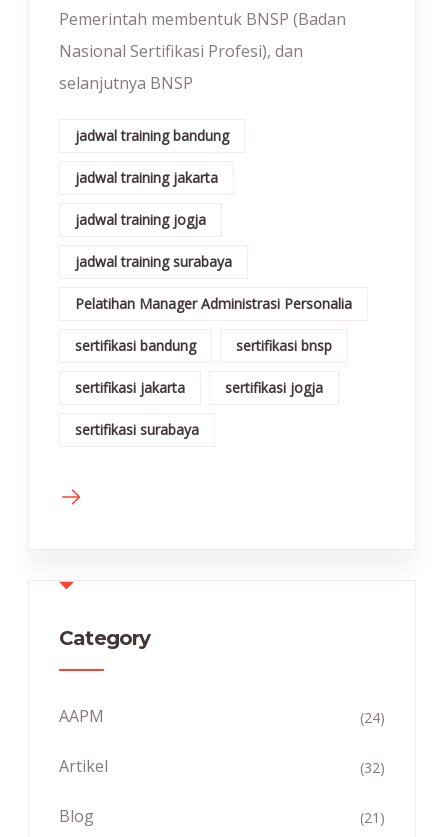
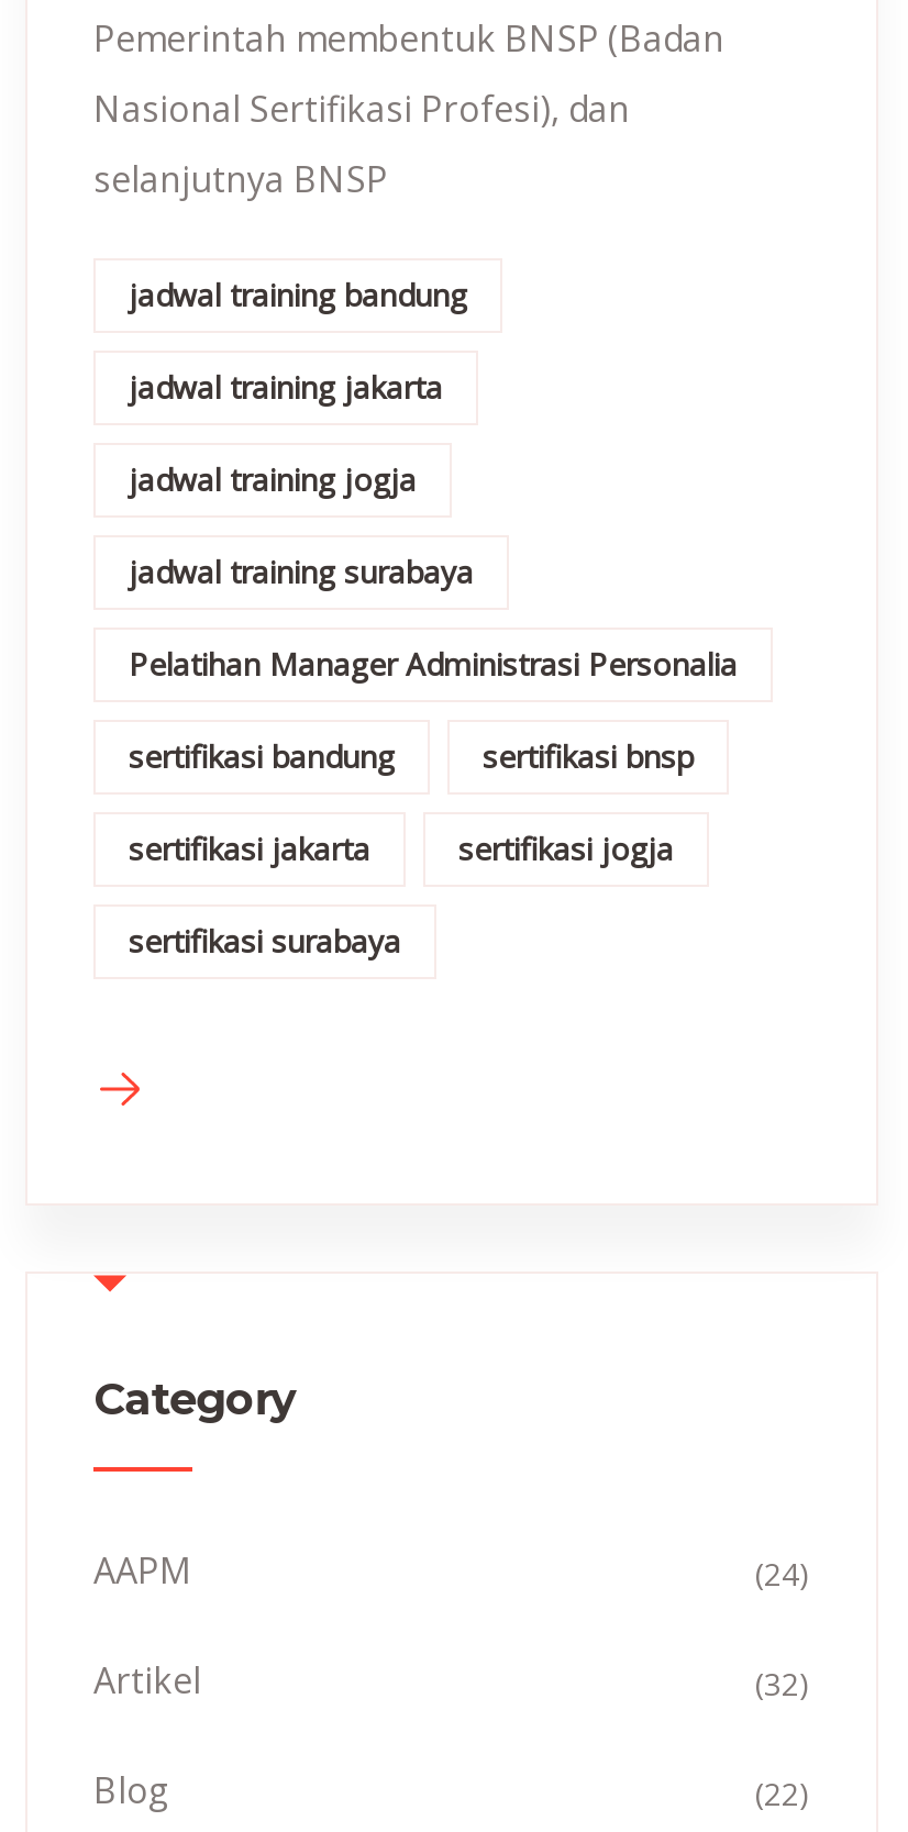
- (21)
+ (22)
